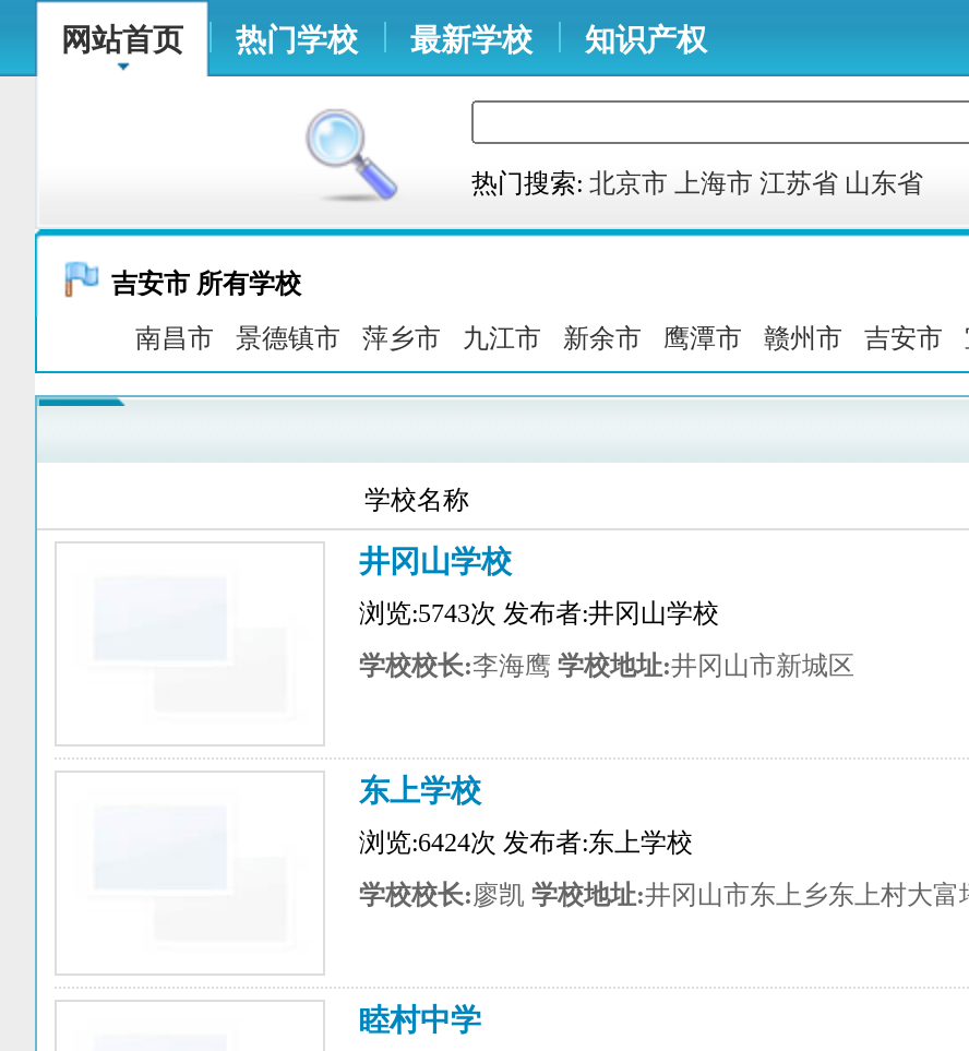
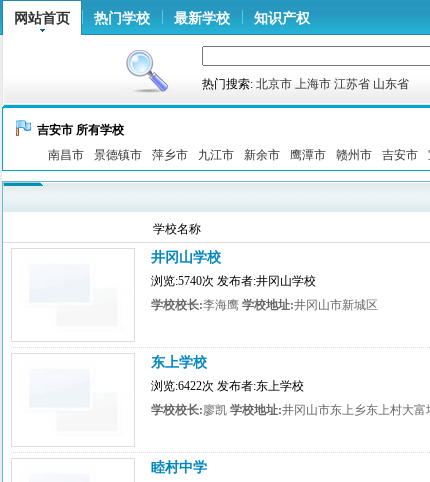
- 浏览:5743次 发布者:井冈山学校
+ 浏览:5740次 发布者:井冈山学校

- 浏览:6424次 发布者:东上学校
+ 浏览:6422次 发布者:东上学校
